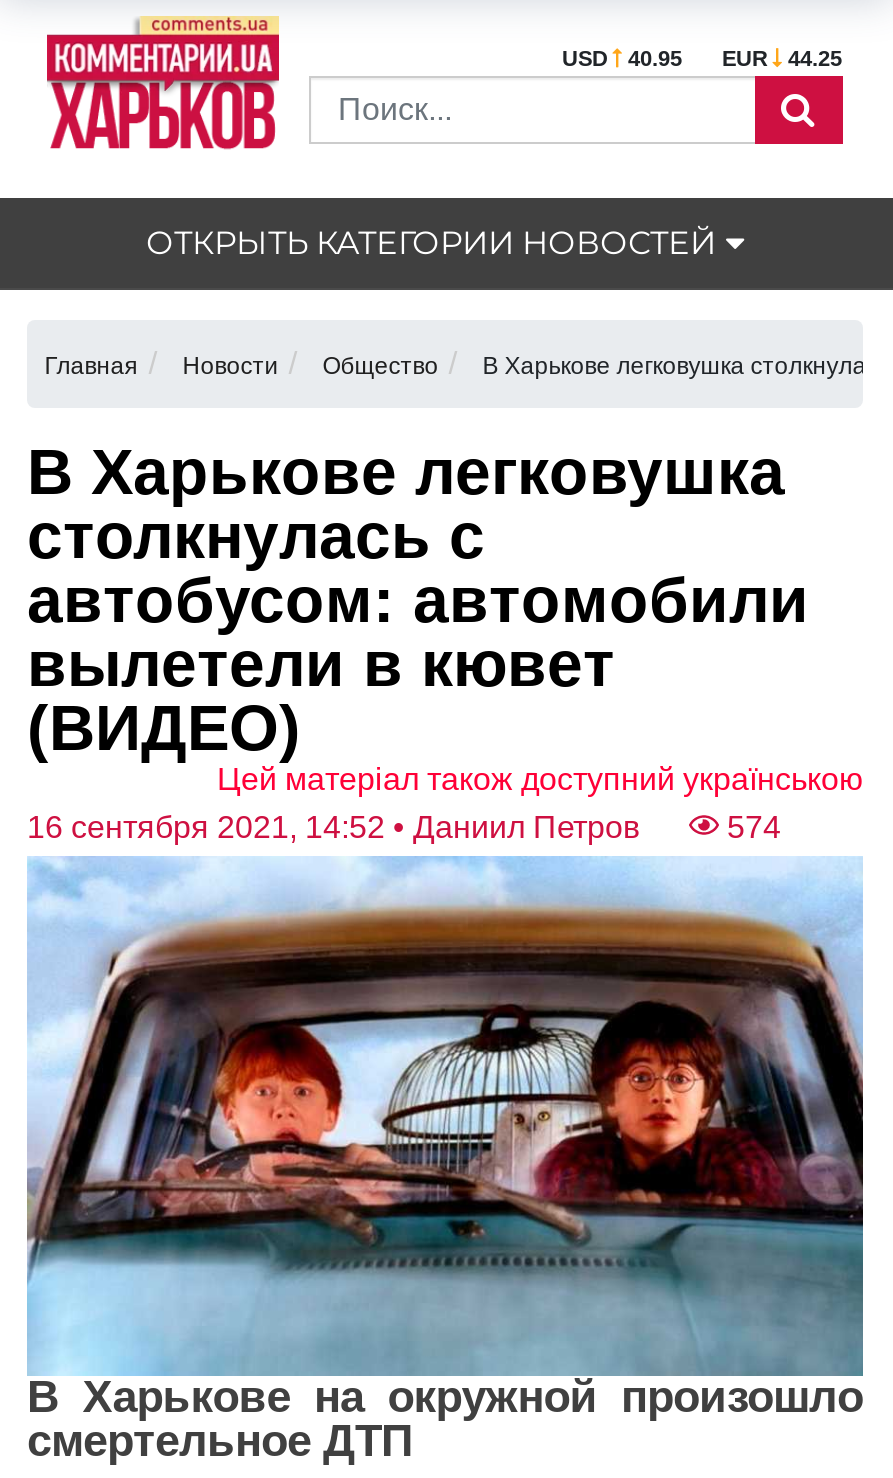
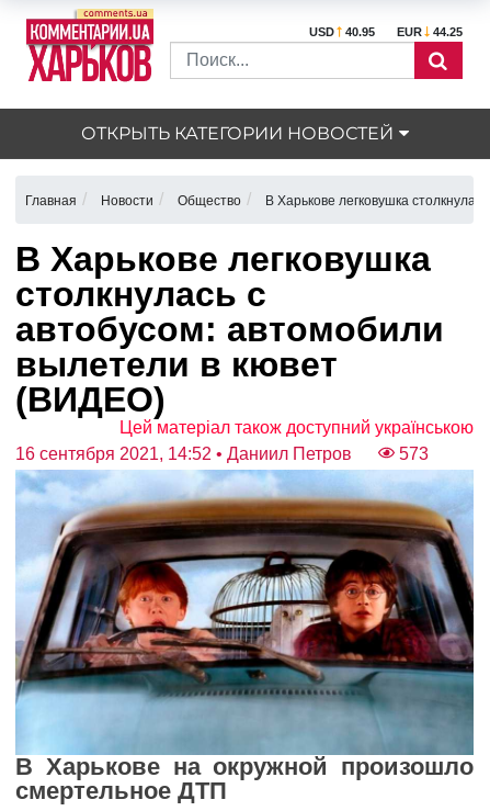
- 574
+ 573
